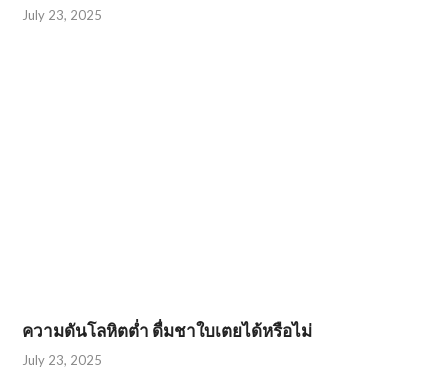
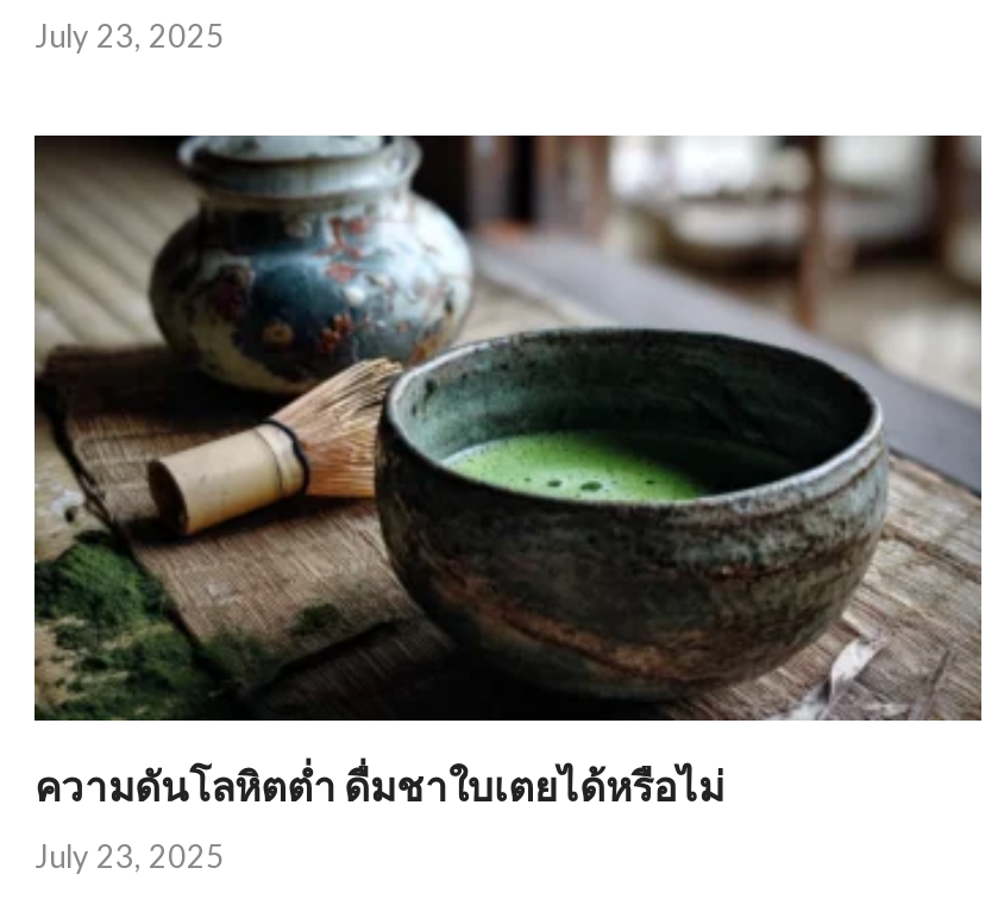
+ [image]
